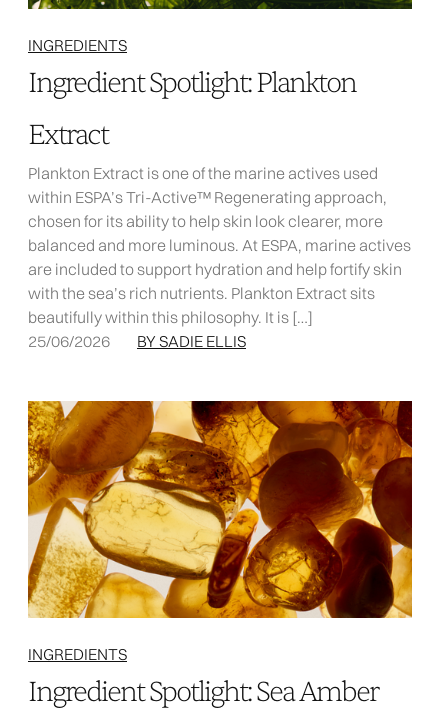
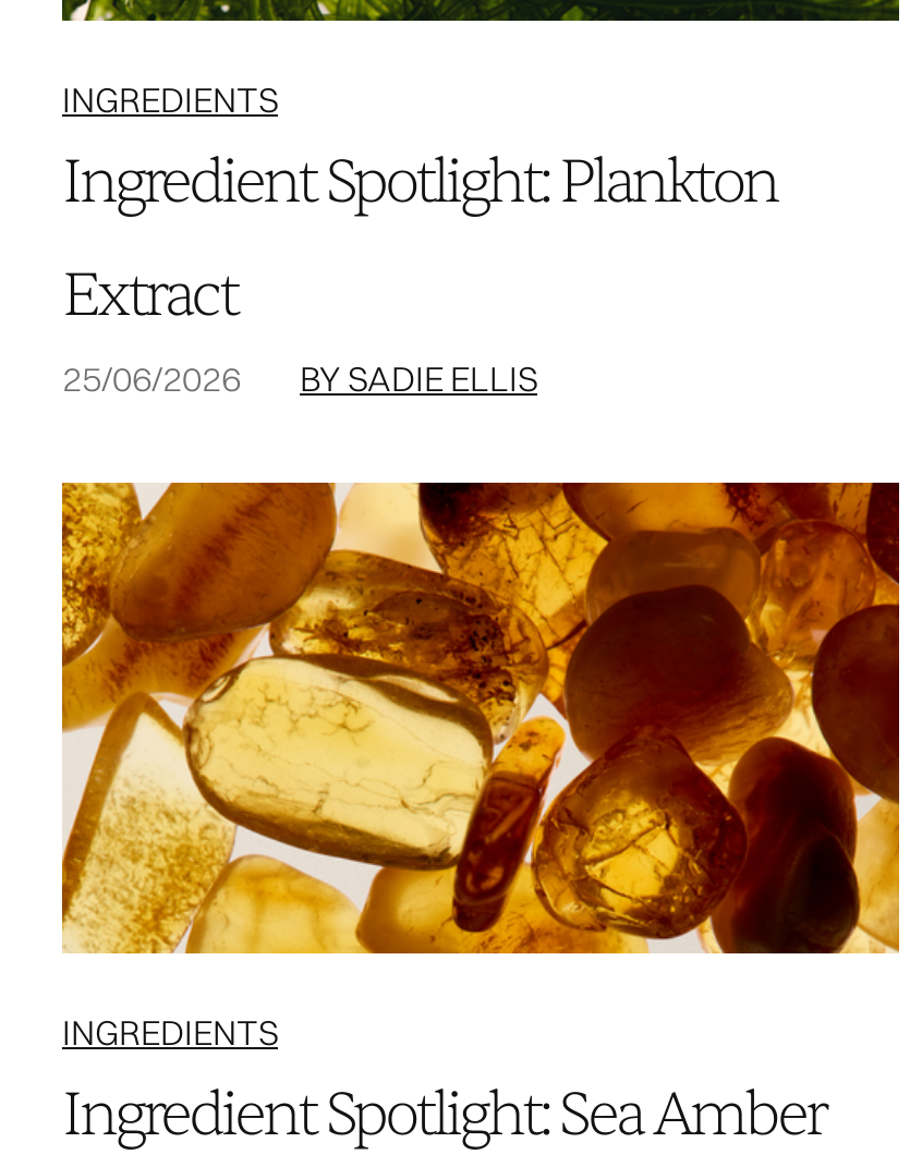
- Plankton Extract is one of the marine actives used
- within ESPA’s Tri-Active™ Regenerating approach,
- chosen for its ability to help skin look clearer, more
- balanced and more luminous. At ESPA, marine actives
- are included to support hydration and help fortify skin
- with the sea’s rich nutrients. Plankton Extract sits
- beautifully within this philosophy. It is […]
